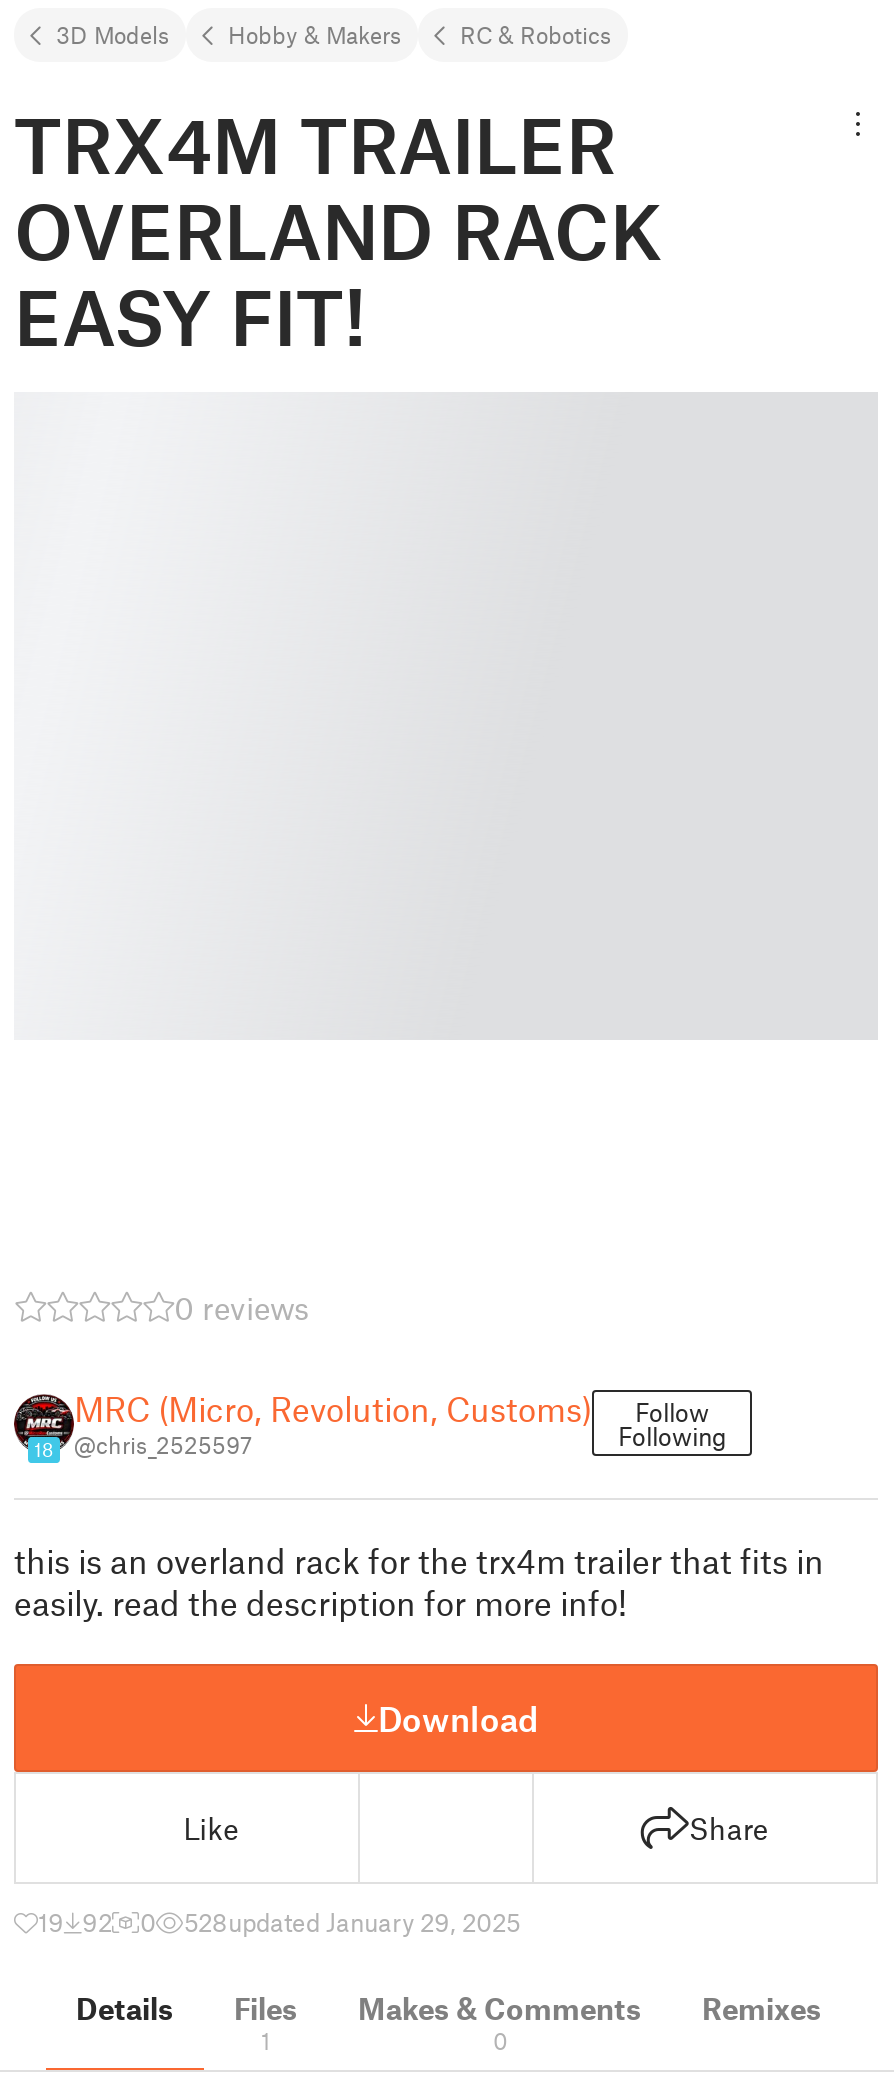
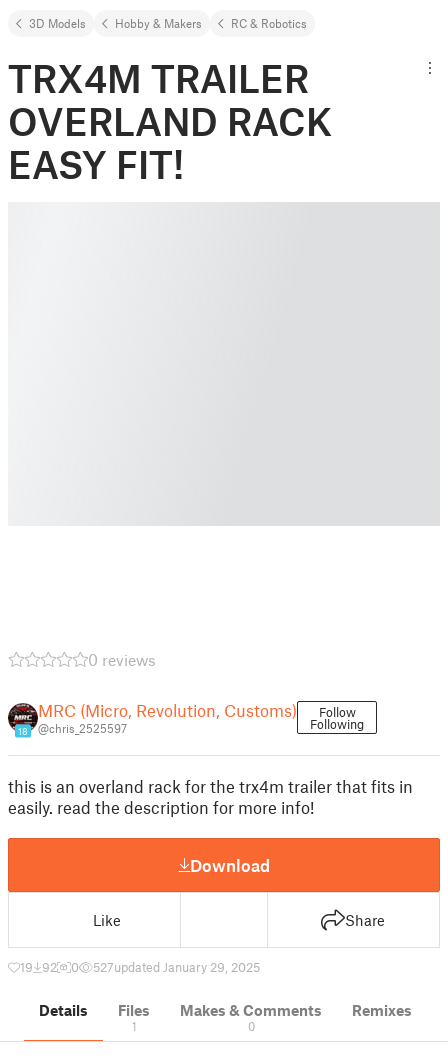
- 528updated January 29, 2025
+ 527updated January 29, 2025
